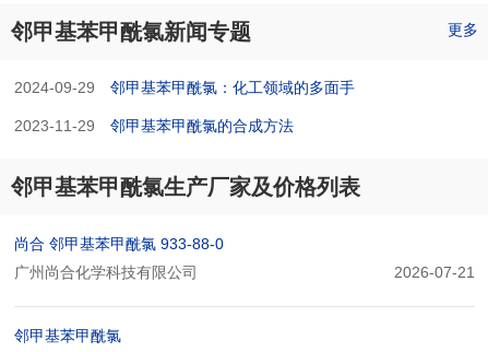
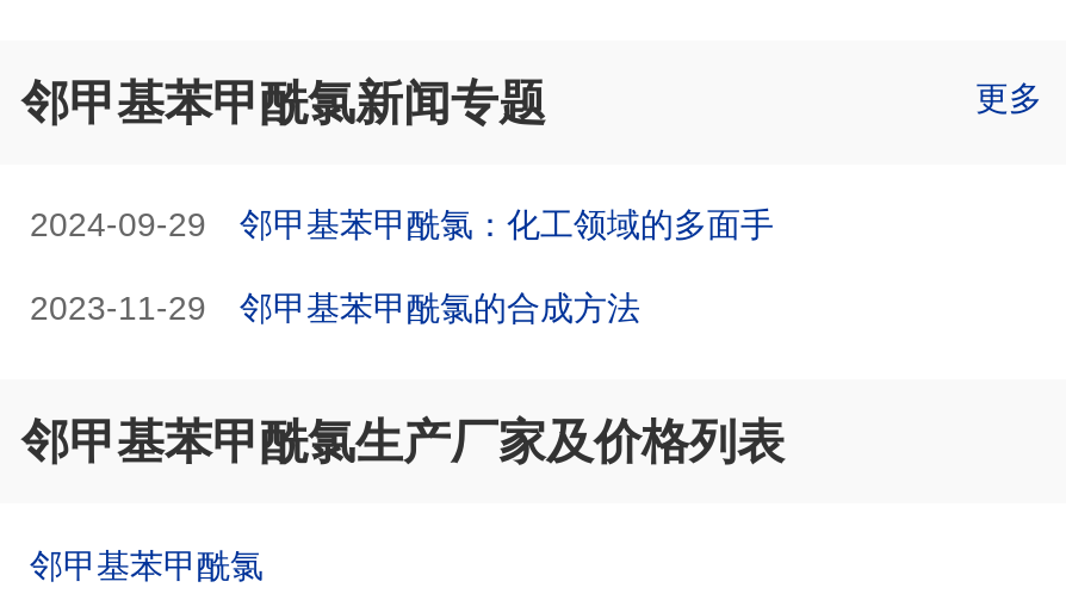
- 尚合 邻甲基苯甲酰氯 933-88-0
- 广州尚合化学科技有限公司
- 2026-07-21
